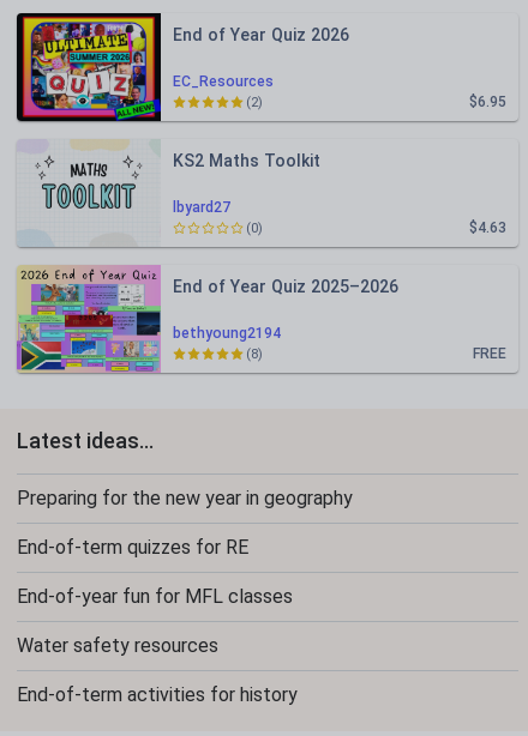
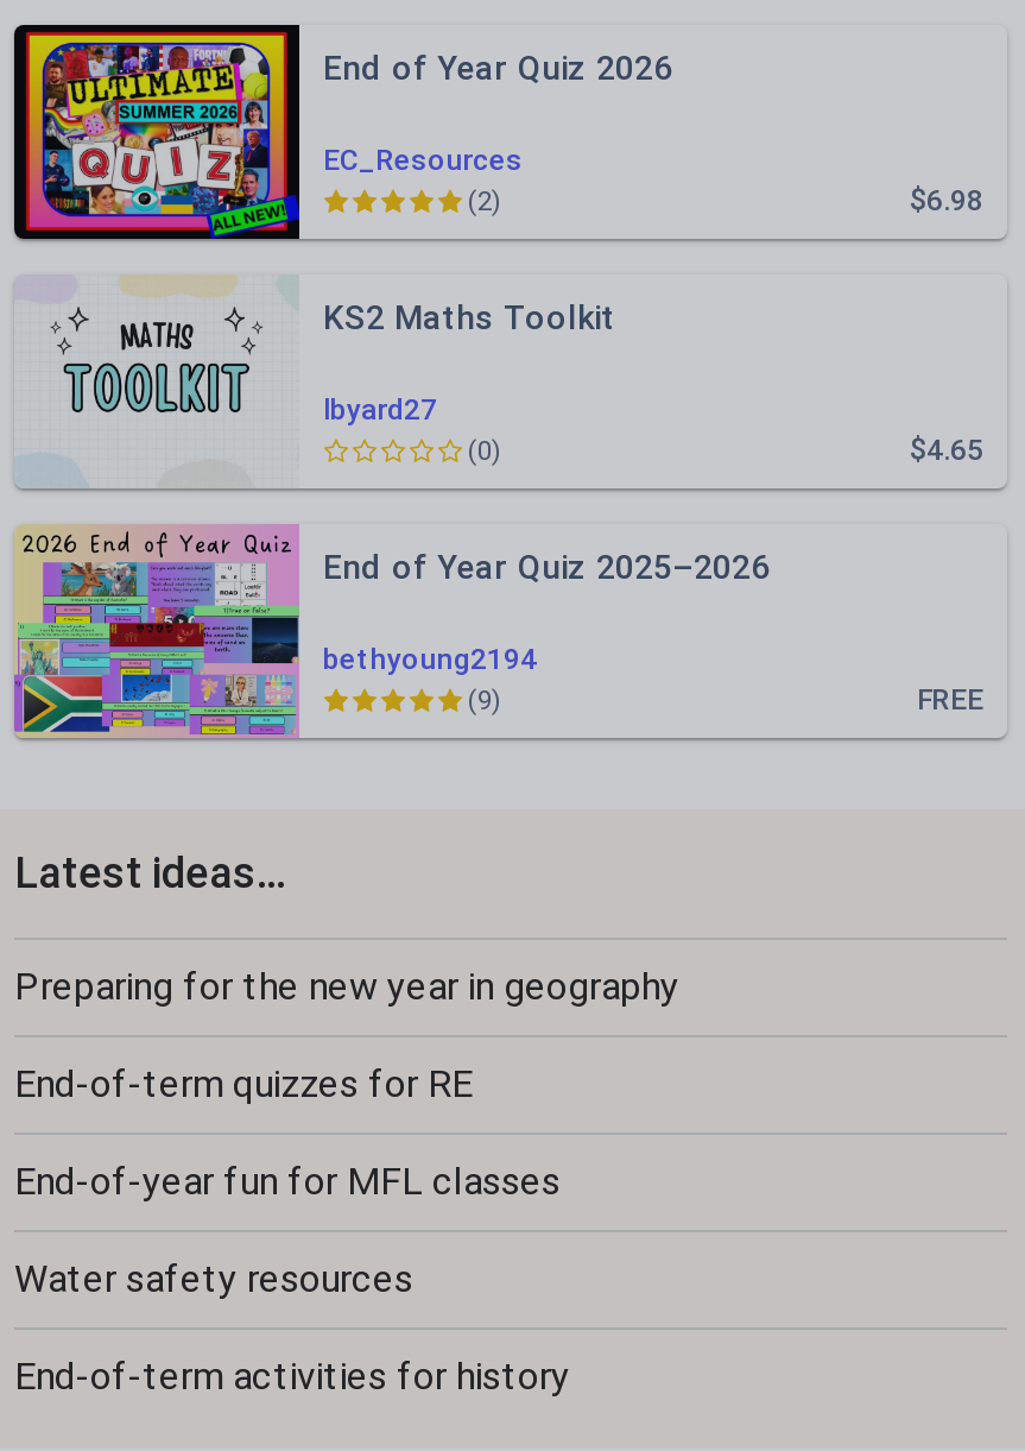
- $6.95
+ $6.98

- $4.63
+ $4.65

- (8)
+ (9)
